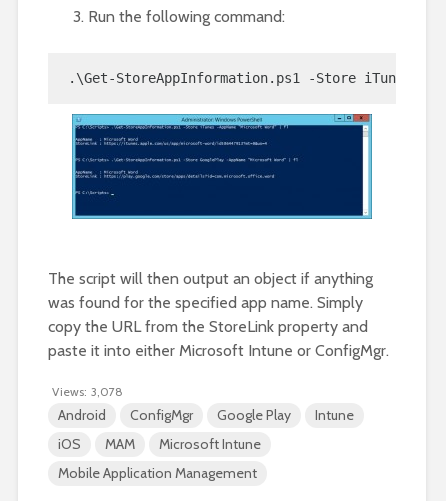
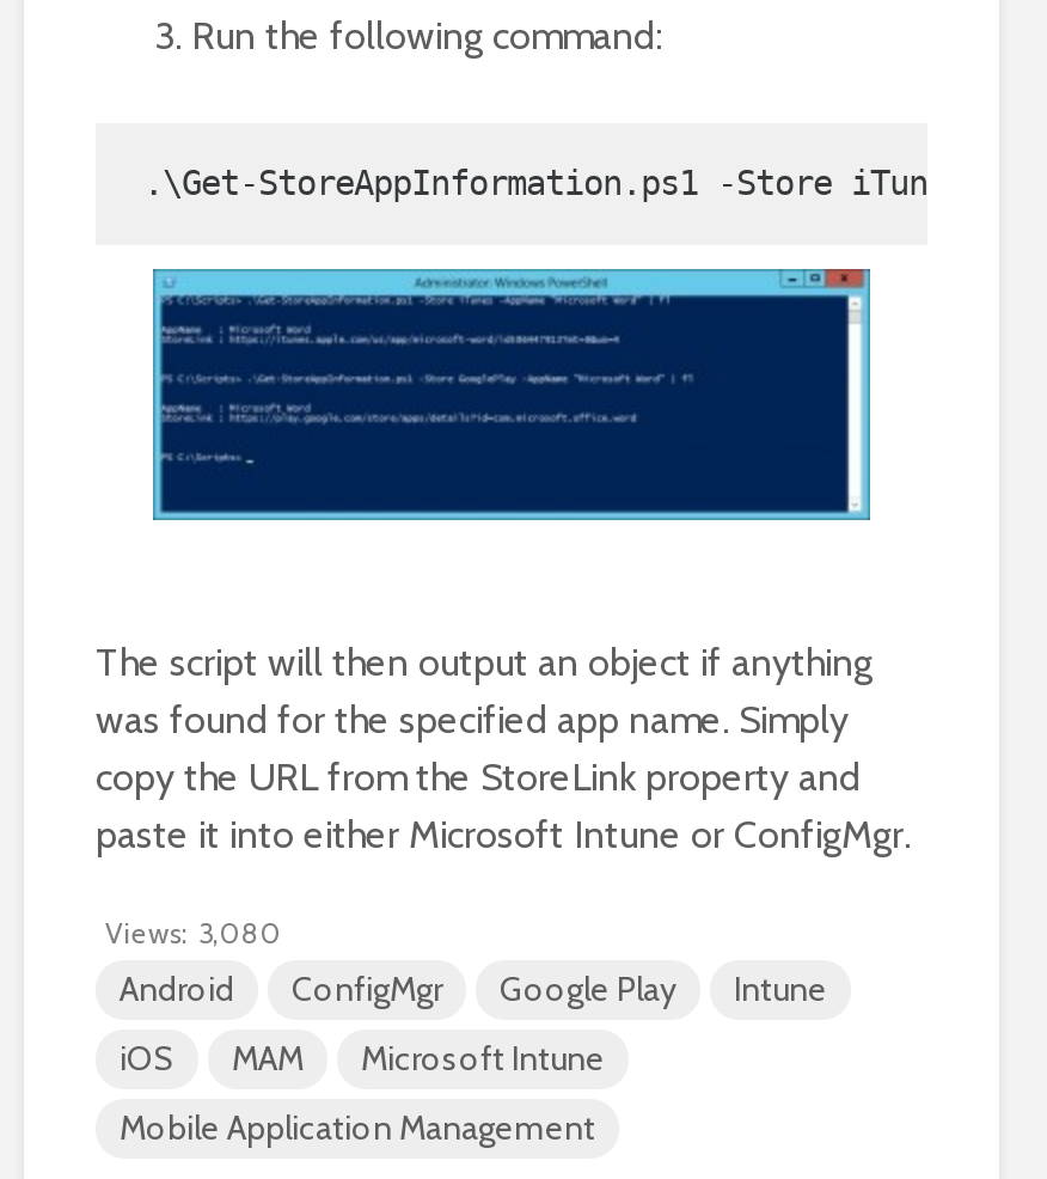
- Views: 3,078
+ Views: 3,080
